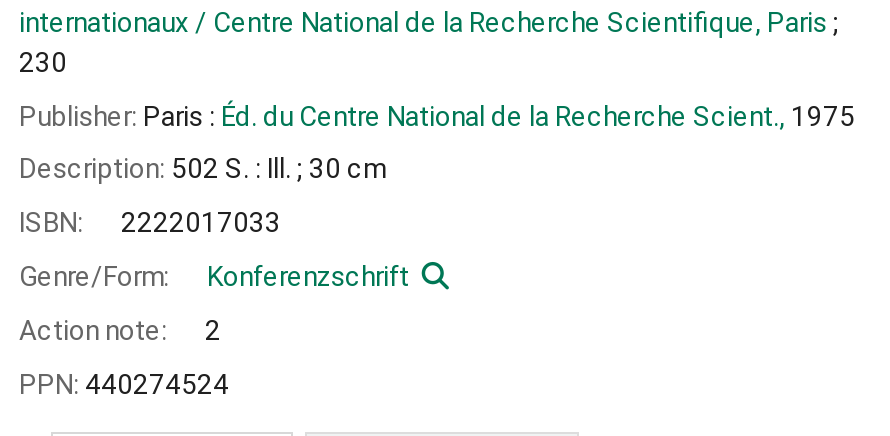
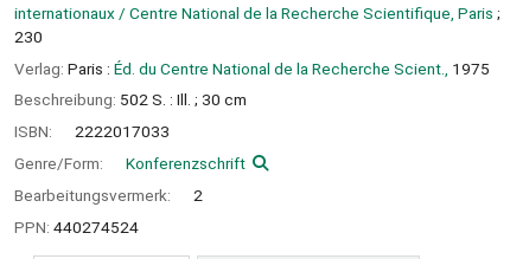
- Publisher: Paris : Éd. du Centre National de la Recherche Scient., 1975
+ Verlag: Paris : Éd. du Centre National de la Recherche Scient., 1975

- Description: 502 S. : Ill. ; 30 cm
+ Beschreibung: 502 S. : Ill. ; 30 cm

- Action note:
+ Bearbeitungsvermerk:
